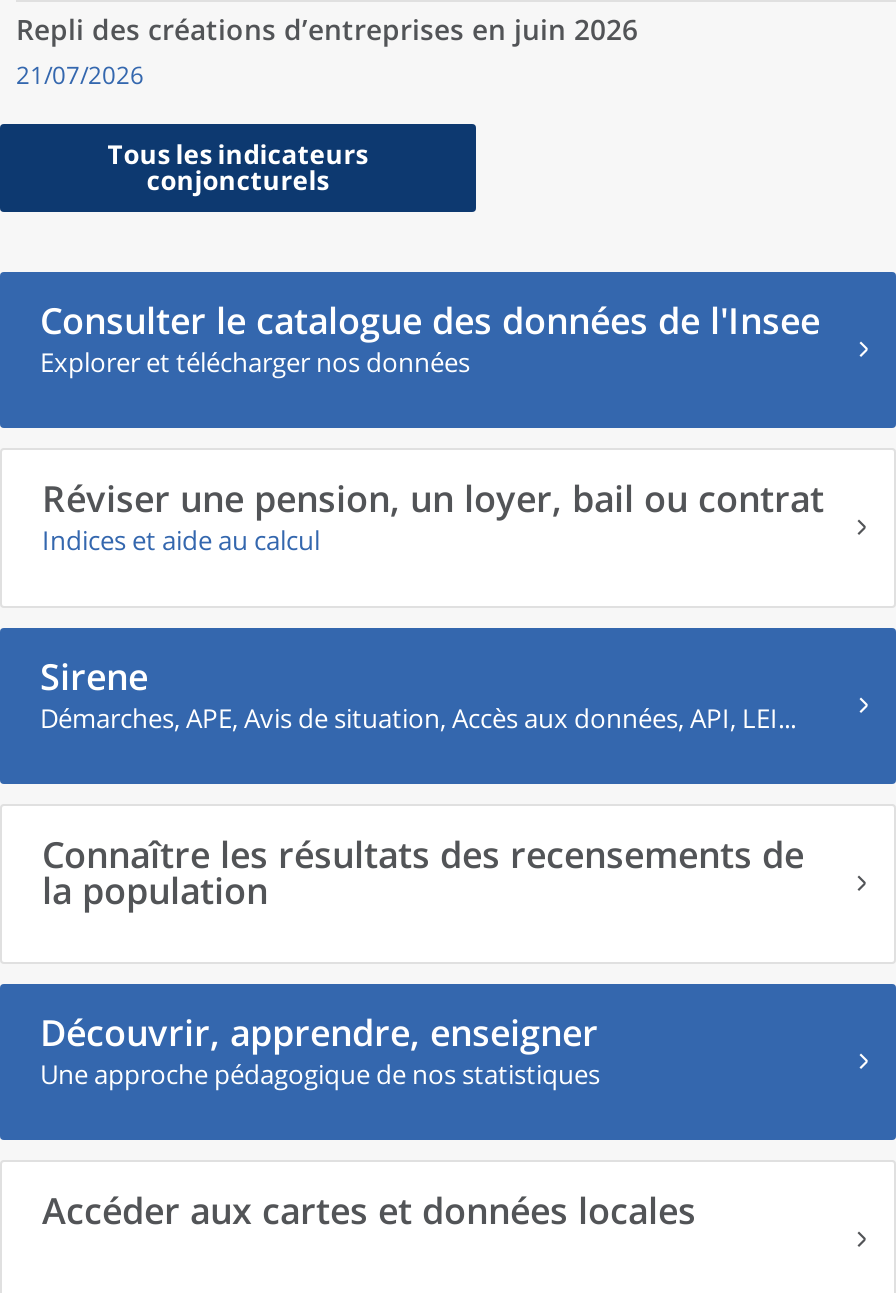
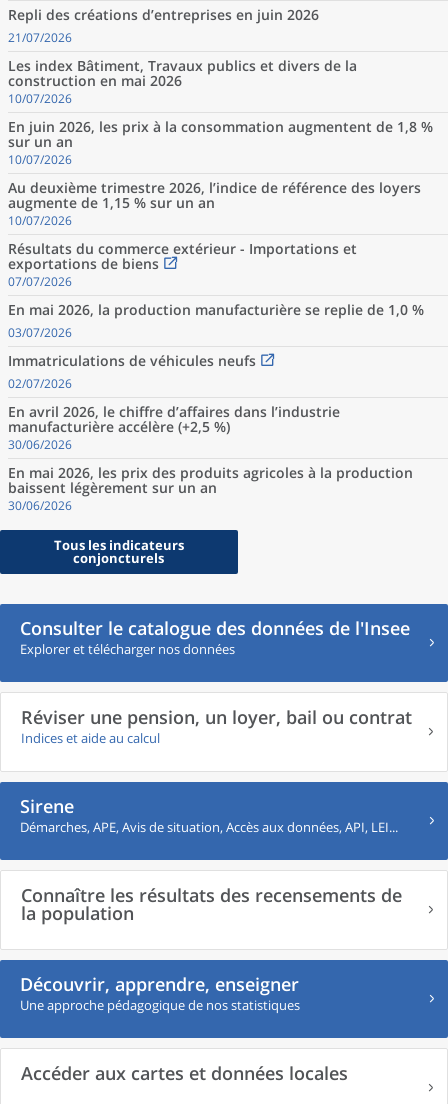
+ Les index Bâtiment, Travaux publics et divers de la
+ construction en mai 2026
+ 10/07/2026
+ En juin 2026, les prix à la consommation augmentent de 1,8 %
+ sur un an
+ 10/07/2026
+ Au deuxième trimestre 2026, l’indice de référence des loyers
+ augmente de 1,15 % sur un an
+ 10/07/2026
+ Résultats du commerce extérieur - Importations et
+ exportations de biens
+ 07/07/2026
+ En mai 2026, la production manufacturière se replie de 1,0 %
+ 03/07/2026
+ Immatriculations de véhicules neufs
+ 02/07/2026
+ En avril 2026, le chiffre d’affaires dans l’industrie
+ manufacturière accélère (+2,5 %)
+ 30/06/2026
+ En mai 2026, les prix des produits agricoles à la production
+ baissent légèrement sur un an
+ 30/06/2026
